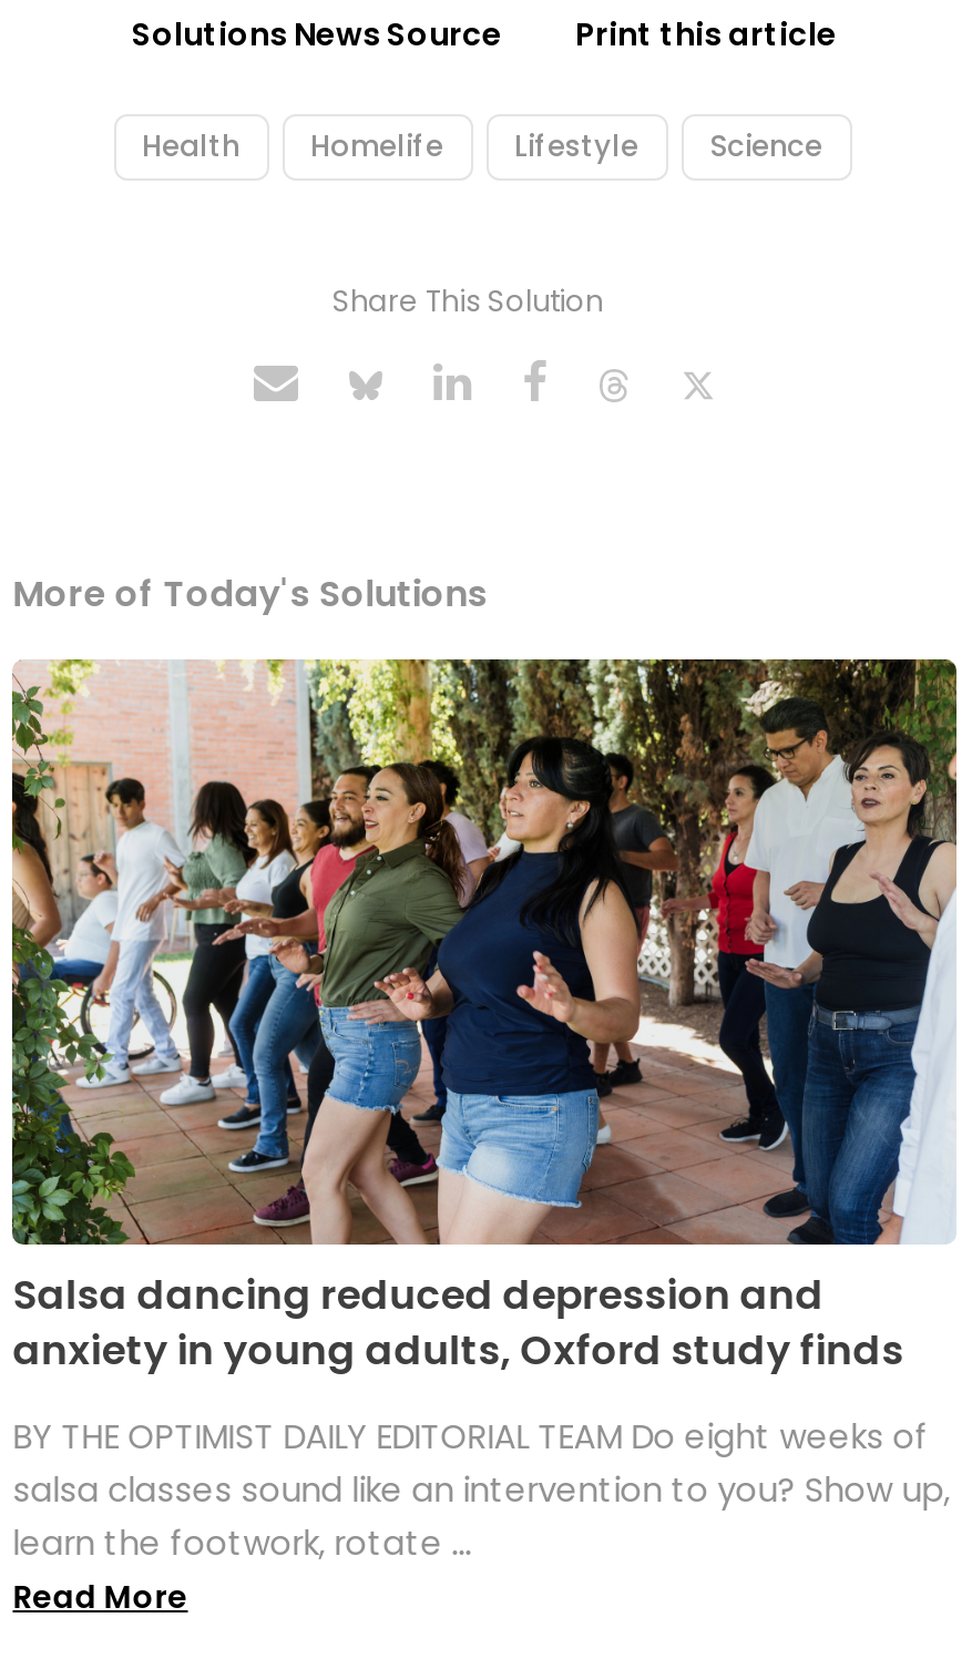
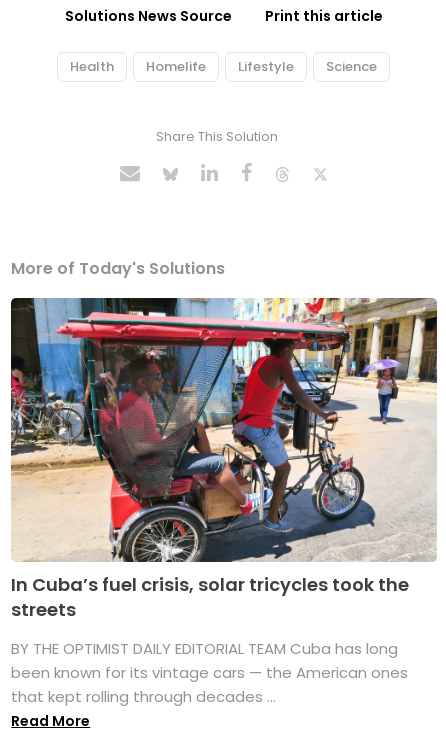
- [image]
- Salsa dancing reduced depression and
- anxiety in young adults, Oxford study finds
+ [image]
+ In Cuba’s fuel crisis, solar tricycles took the
+ streets

- BY THE OPTIMIST DAILY EDITORIAL TEAM Do eight weeks of
- salsa classes sound like an intervention to you? Show up,
- learn the footwork, rotate ...
+ BY THE OPTIMIST DAILY EDITORIAL TEAM Cuba has long
+ been known for its vintage cars — the American ones
+ that kept rolling through decades ...
